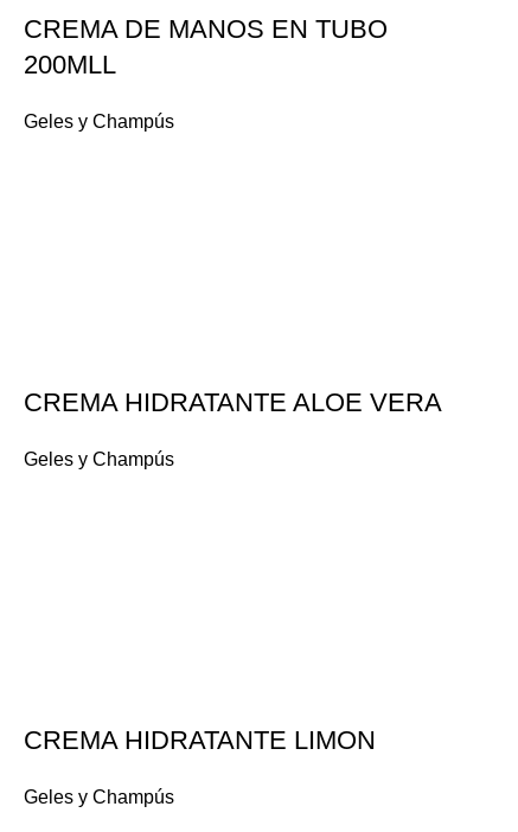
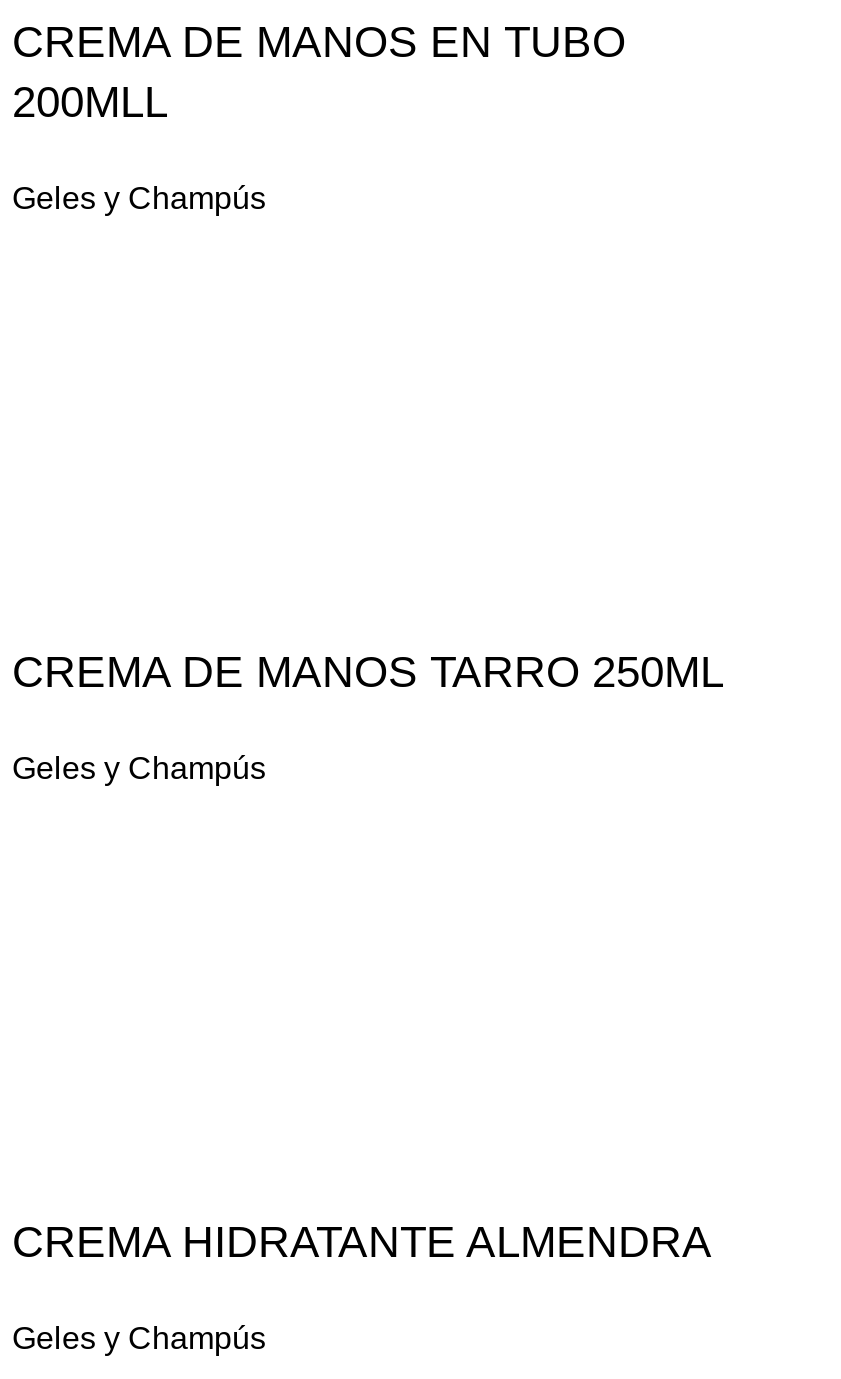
- CREMA HIDRATANTE ALOE VERA
+ CREMA DE MANOS TARRO 250ML

- CREMA HIDRATANTE LIMON
+ CREMA HIDRATANTE ALMENDRA
